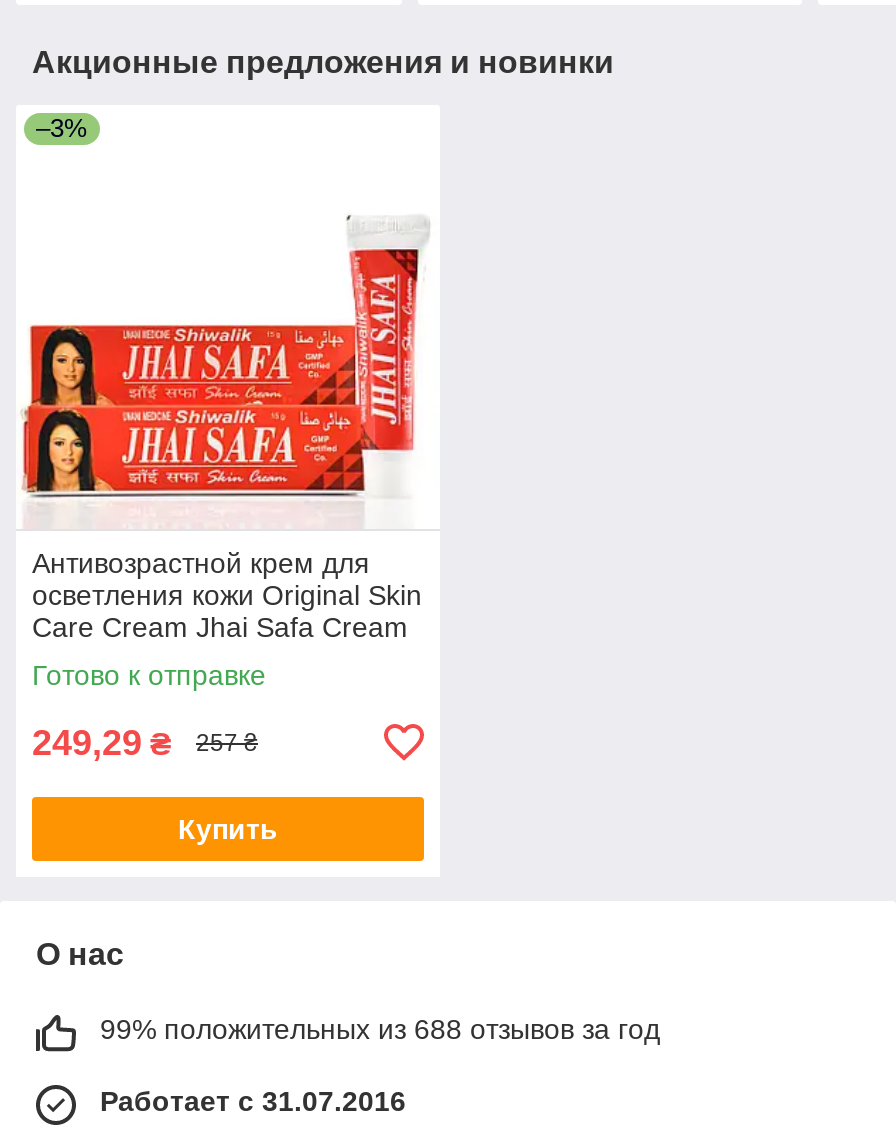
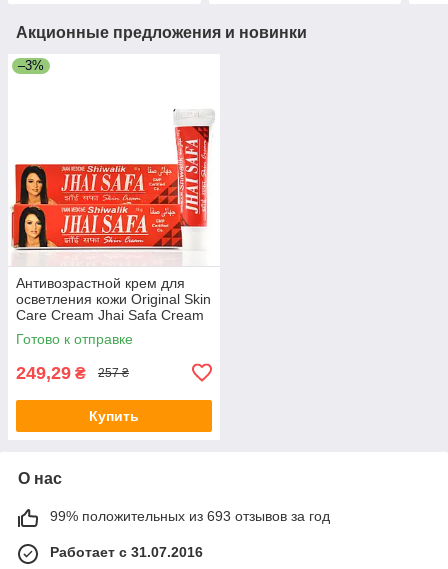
- 99% положительных из 688 отзывов за год
+ 99% положительных из 693 отзывов за год
